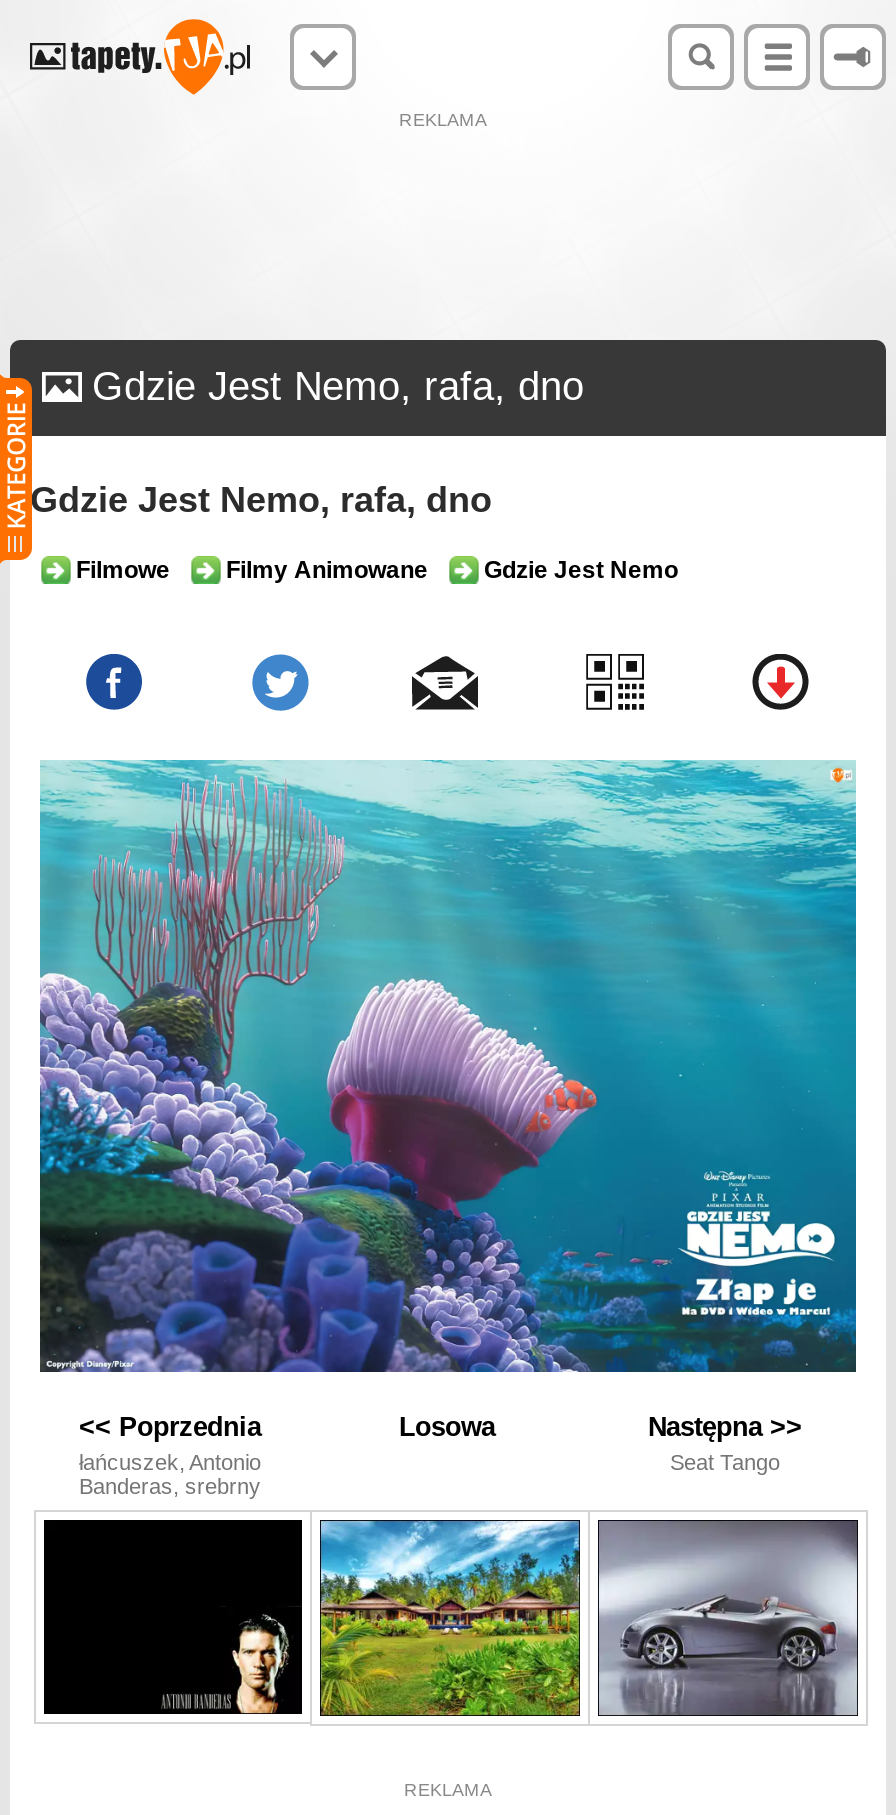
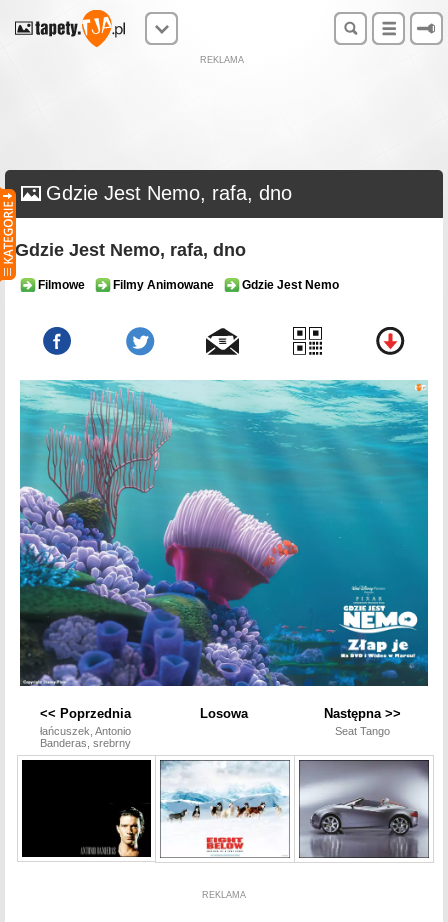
- [image]
+ [image]
